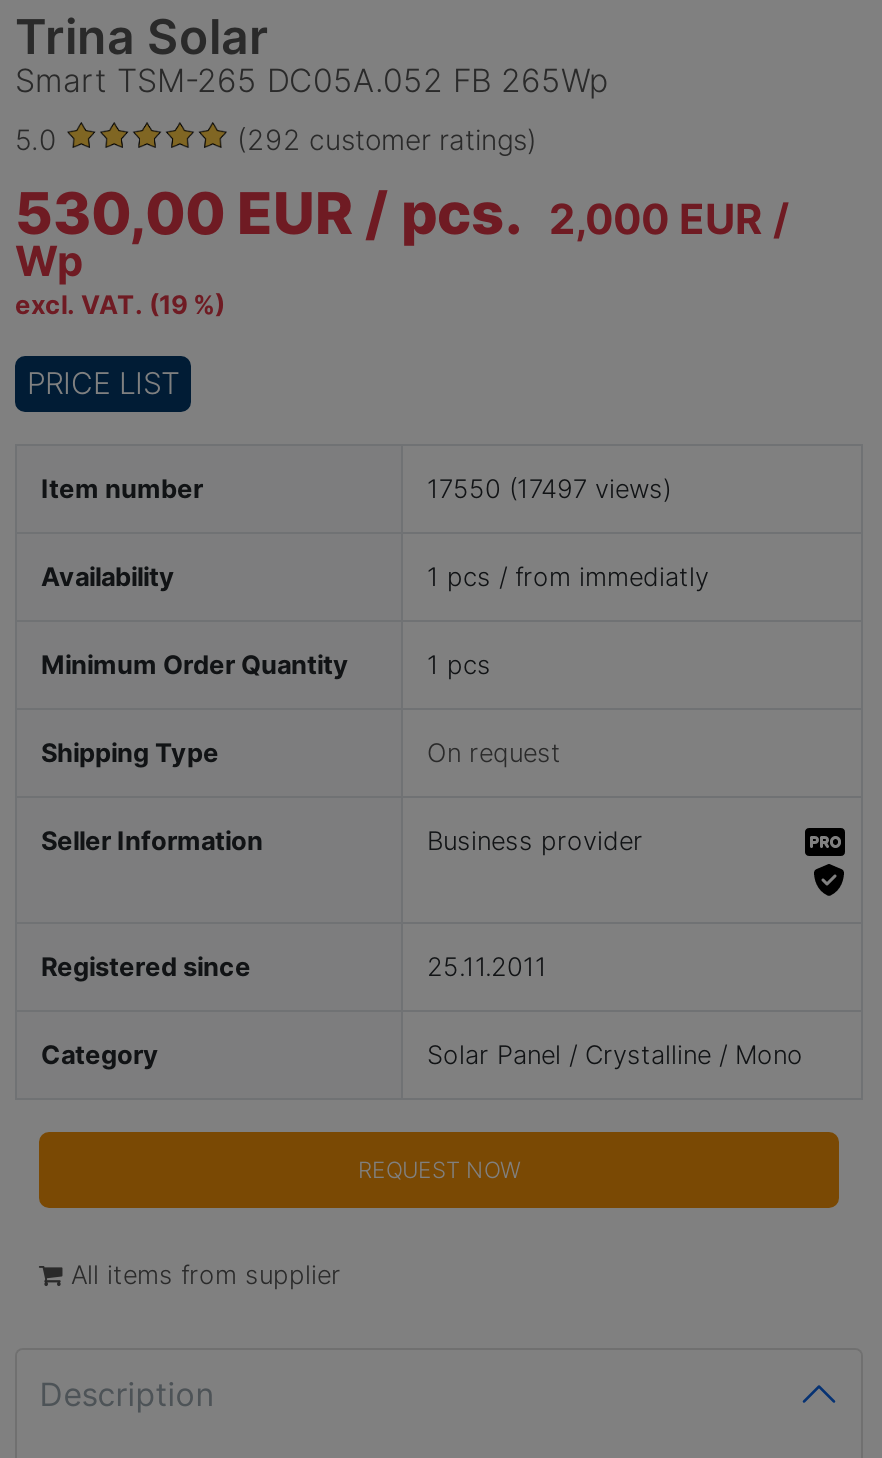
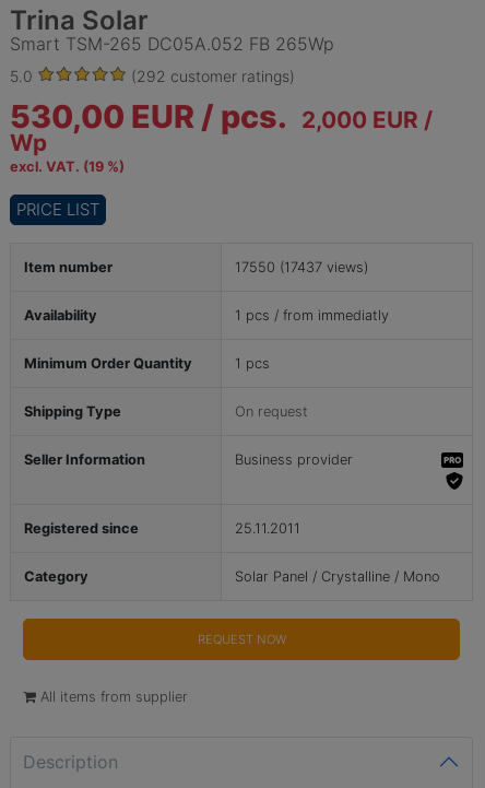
- 17550 (17497 views)
+ 17550 (17437 views)
